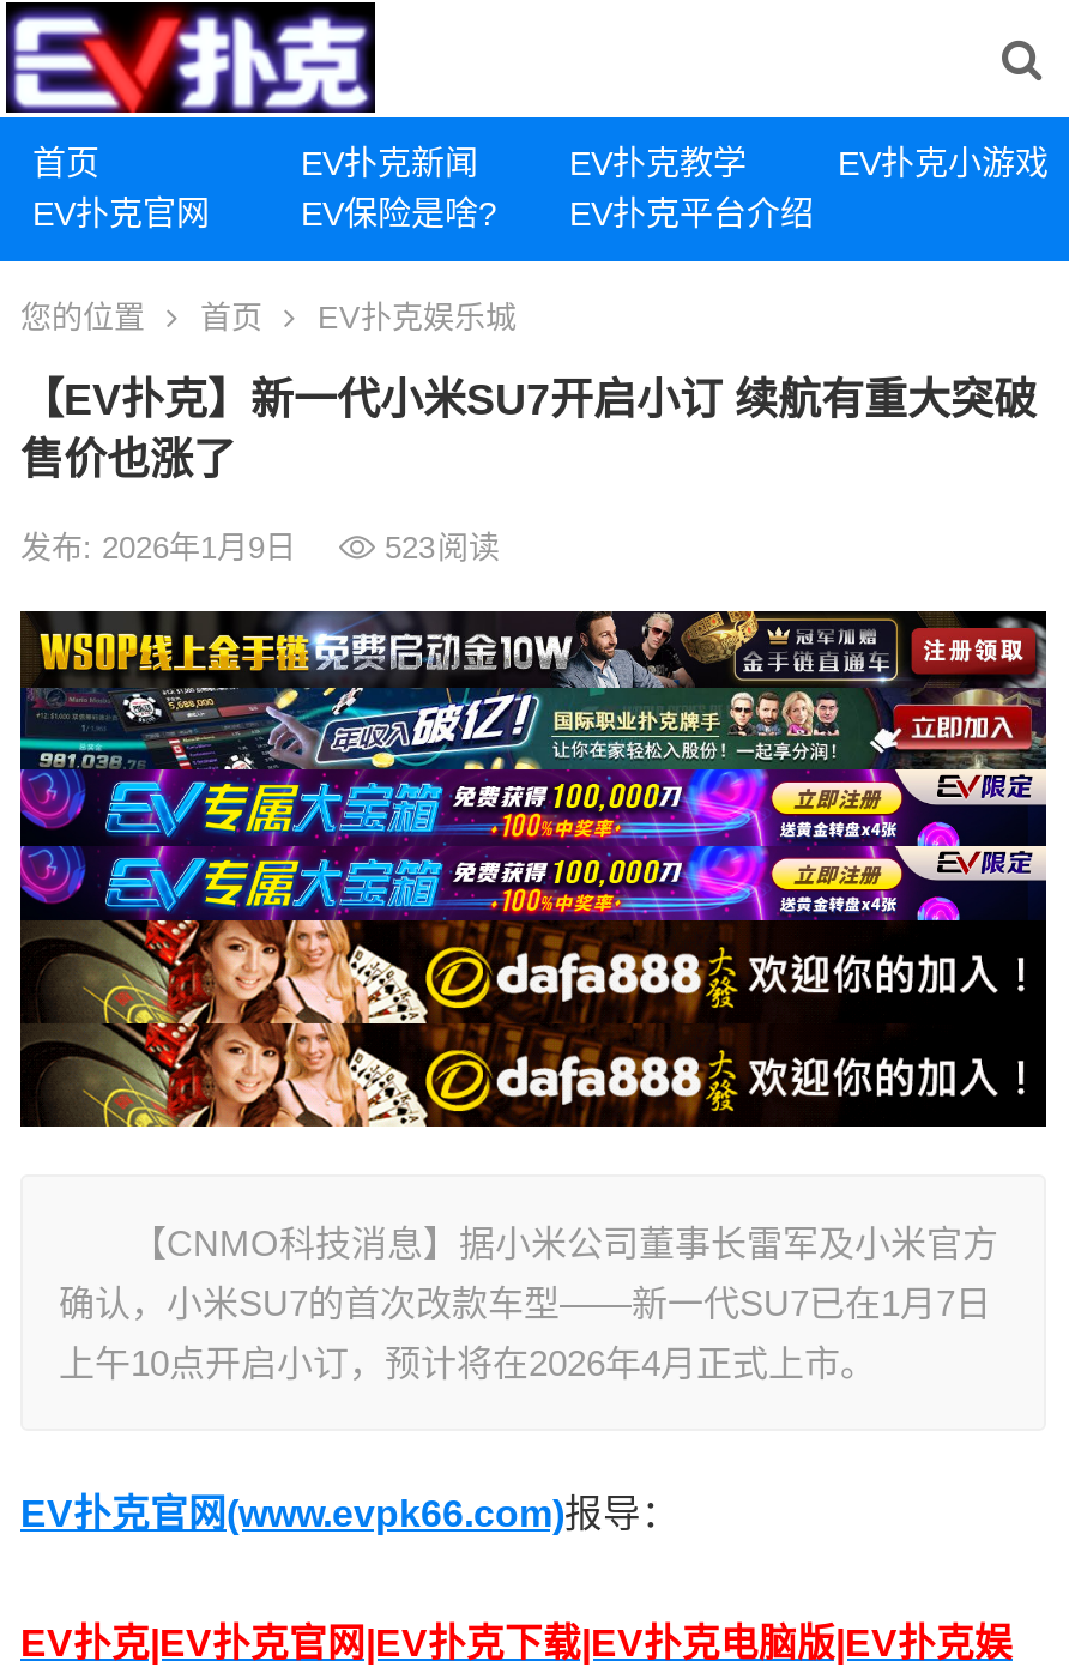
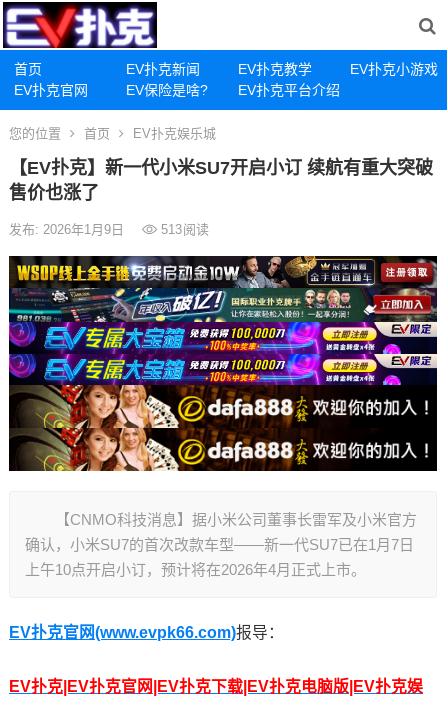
- 发布: 2026年1月9日 523阅读
+ 发布: 2026年1月9日 513阅读
